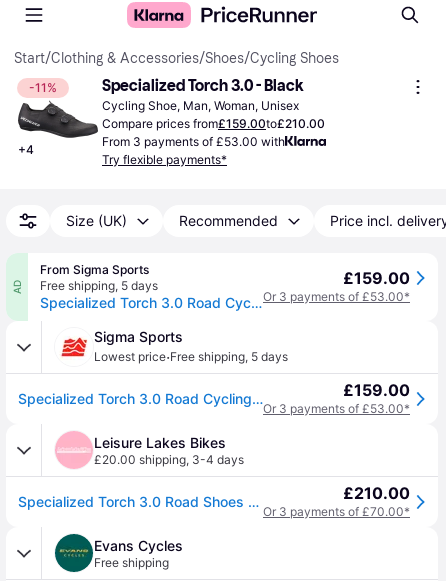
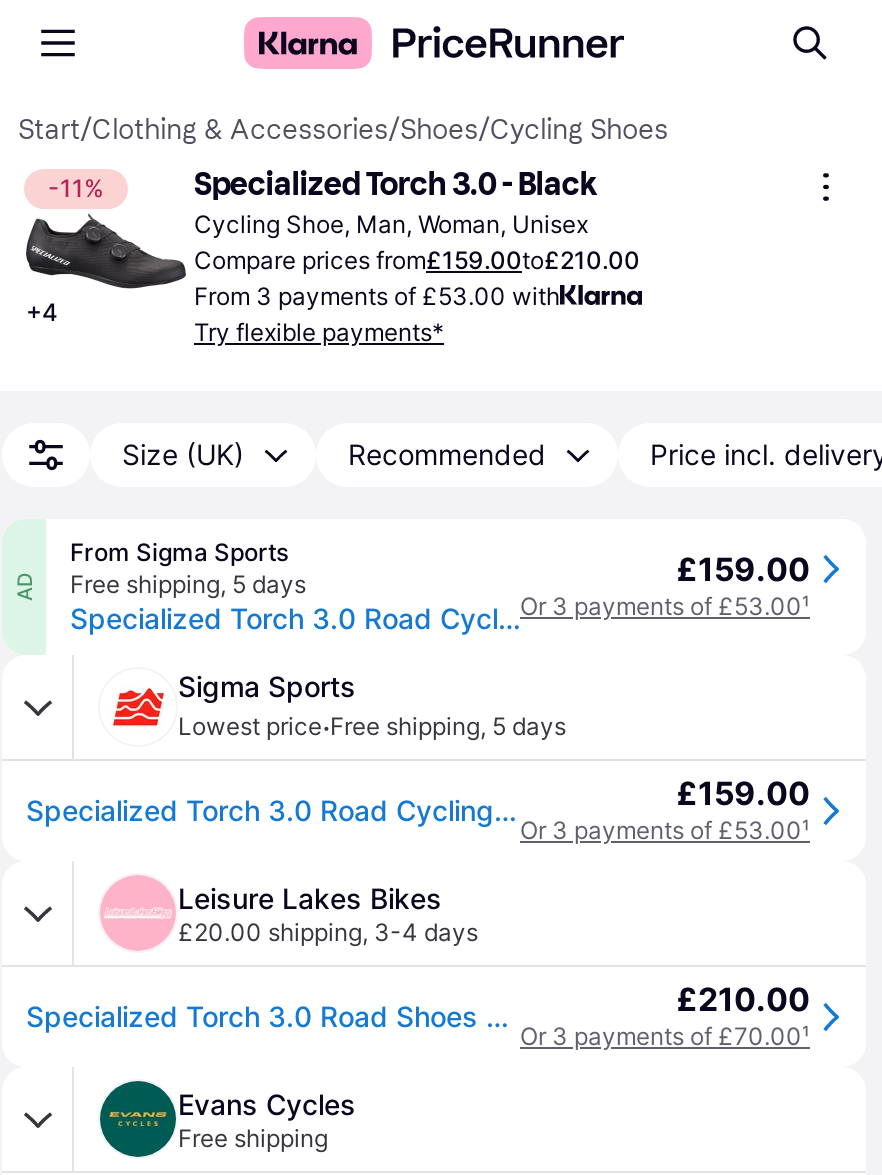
- Or 3 payments of £53.00*
+ Or 3 payments of £53.00¹

- Or 3 payments of £53.00*
+ Or 3 payments of £53.00¹

- Or 3 payments of £70.00*
+ Or 3 payments of £70.00¹
